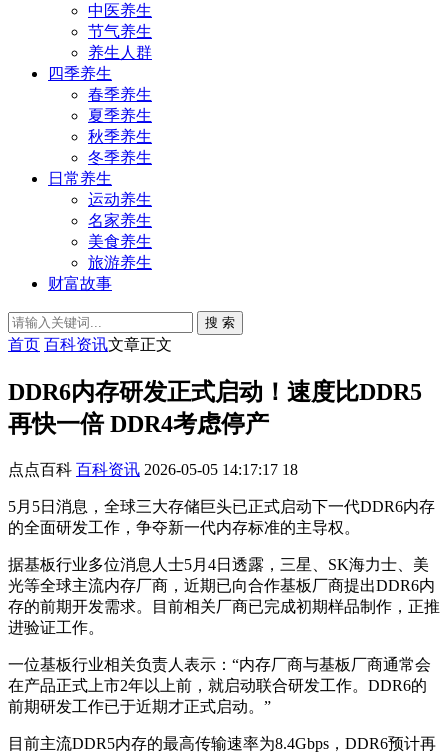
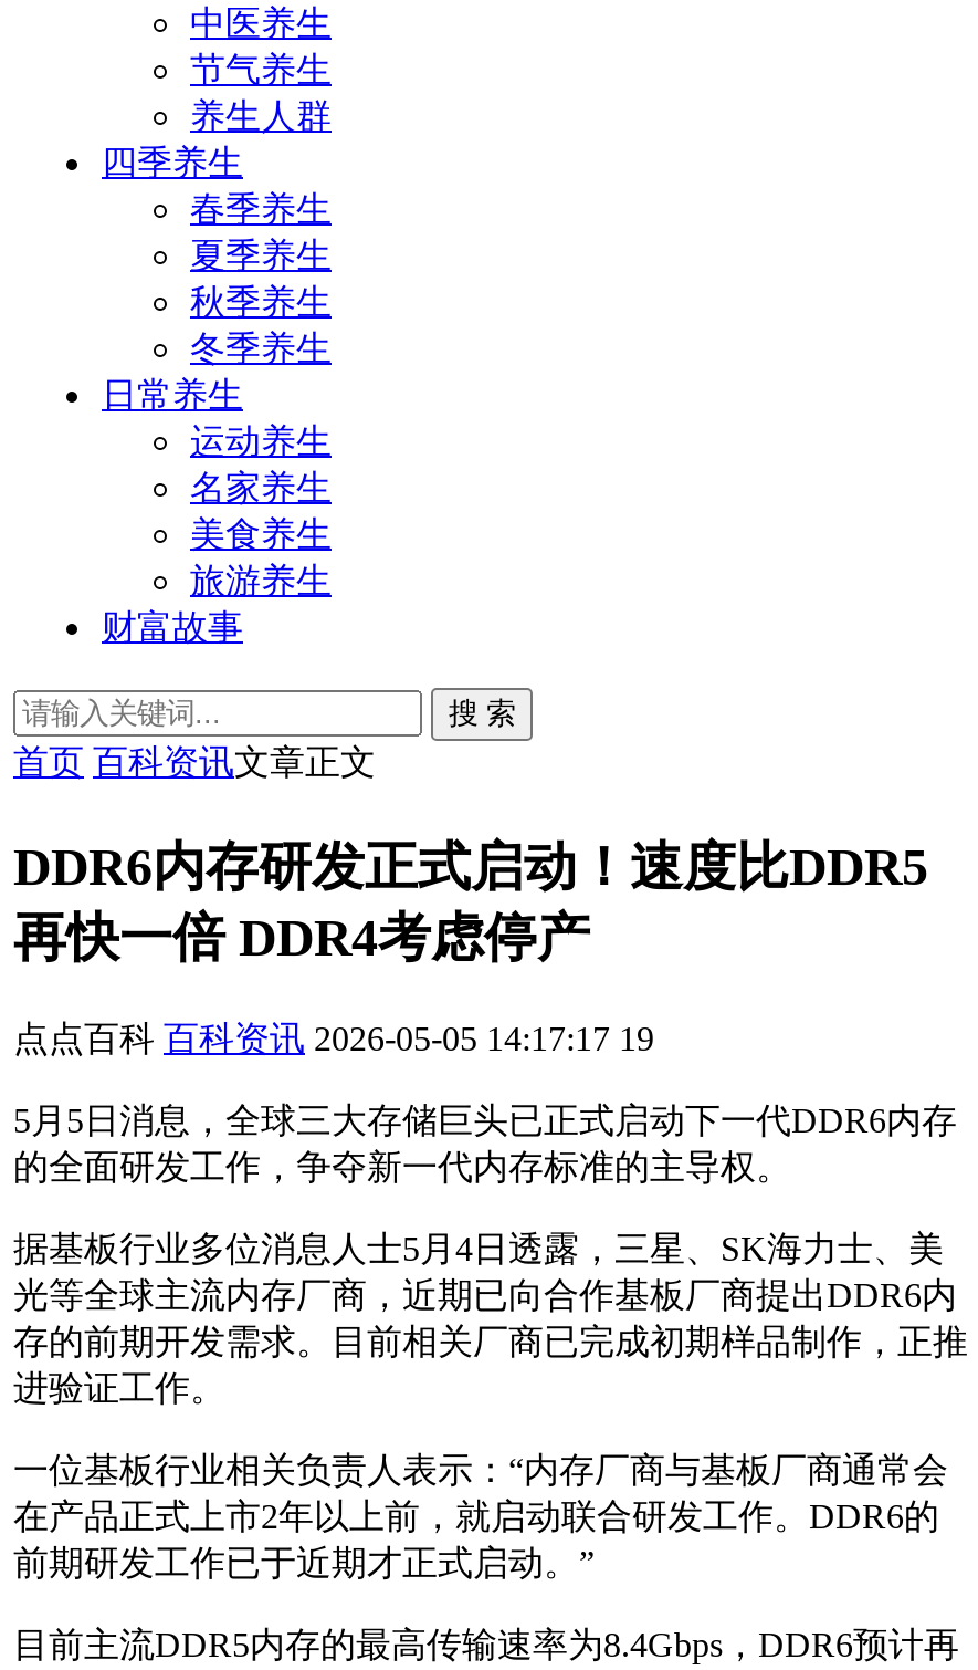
- 点点百科 百科资讯 2026-05-05 14:17:17 18
+ 点点百科 百科资讯 2026-05-05 14:17:17 19
